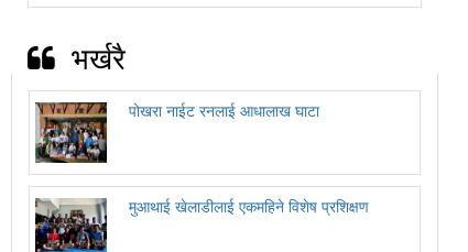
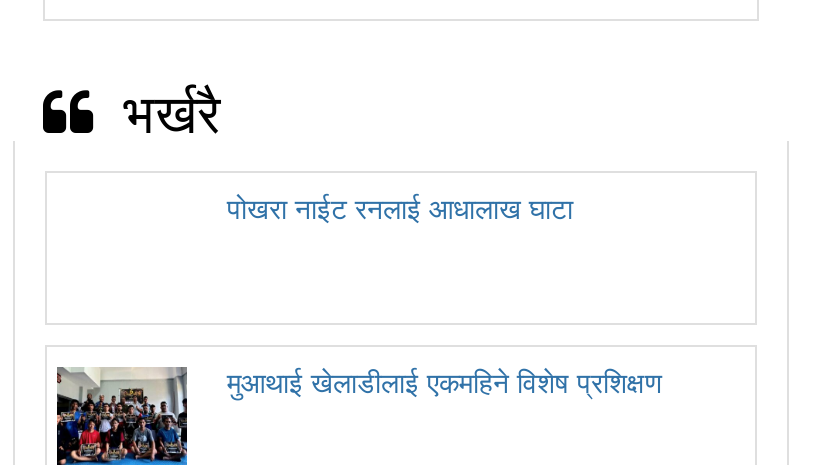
- [image]
